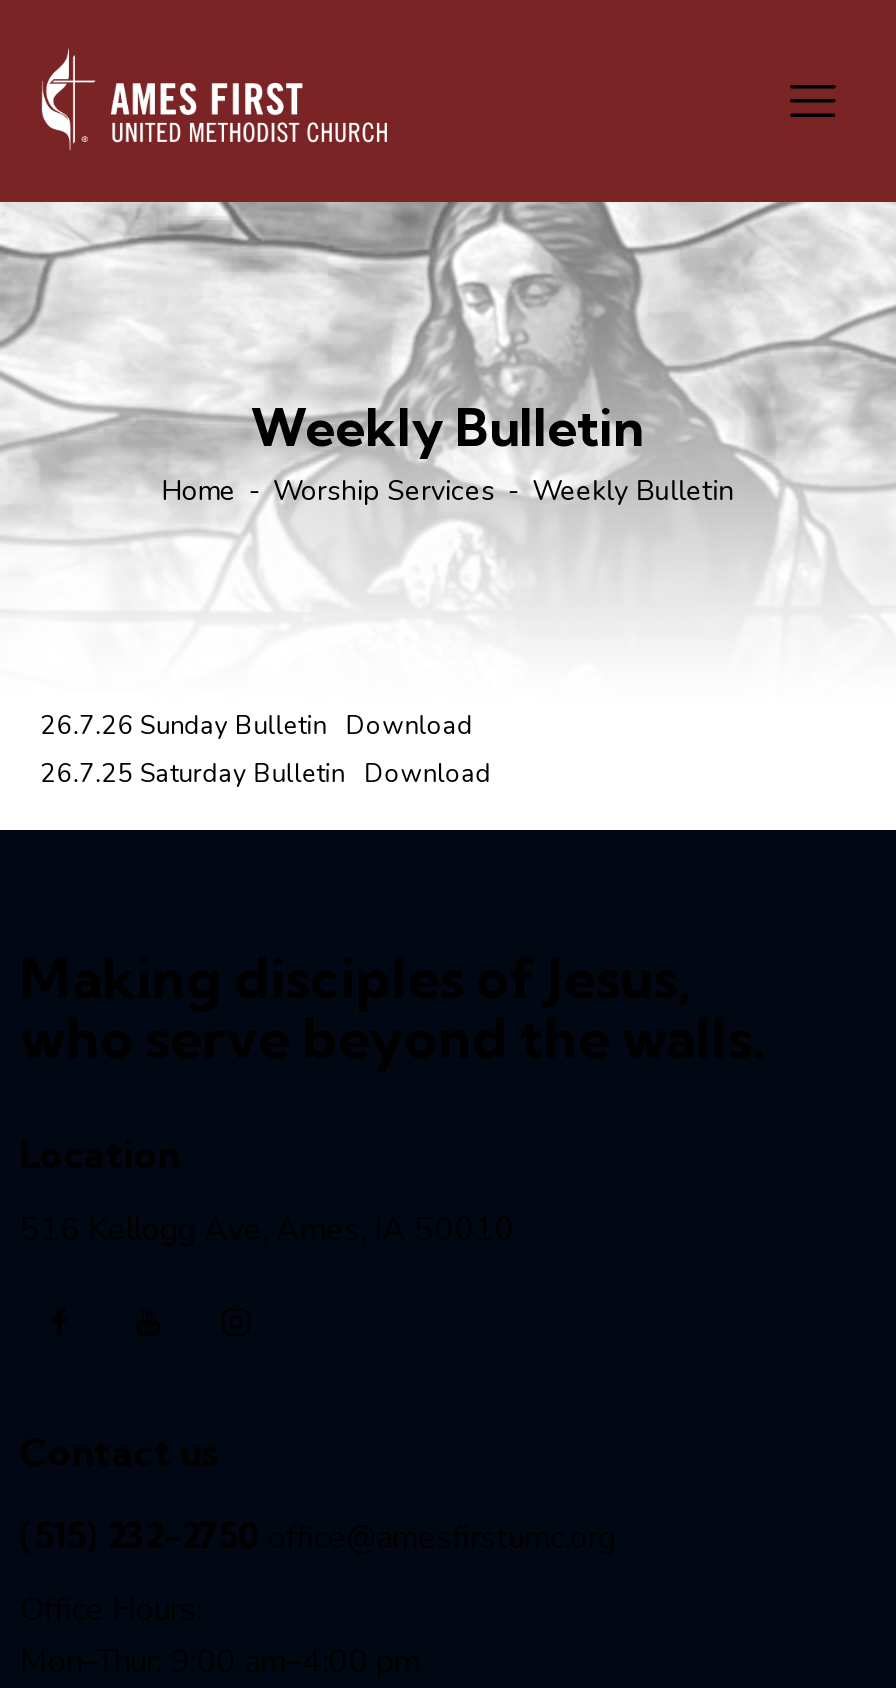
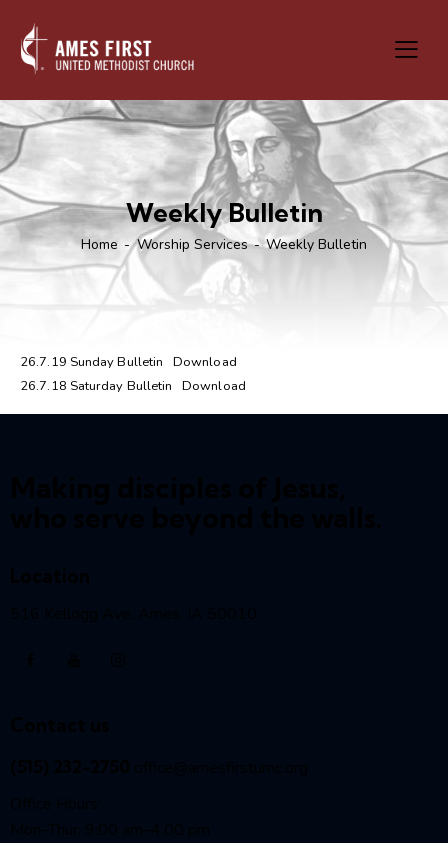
- 26.7.26 Sunday Bulletin Download
+ 26.7.19 Sunday Bulletin Download

- 26.7.25 Saturday Bulletin Download
+ 26.7.18 Saturday Bulletin Download
